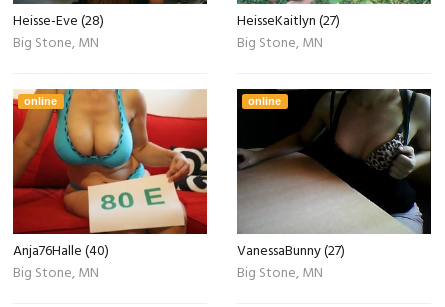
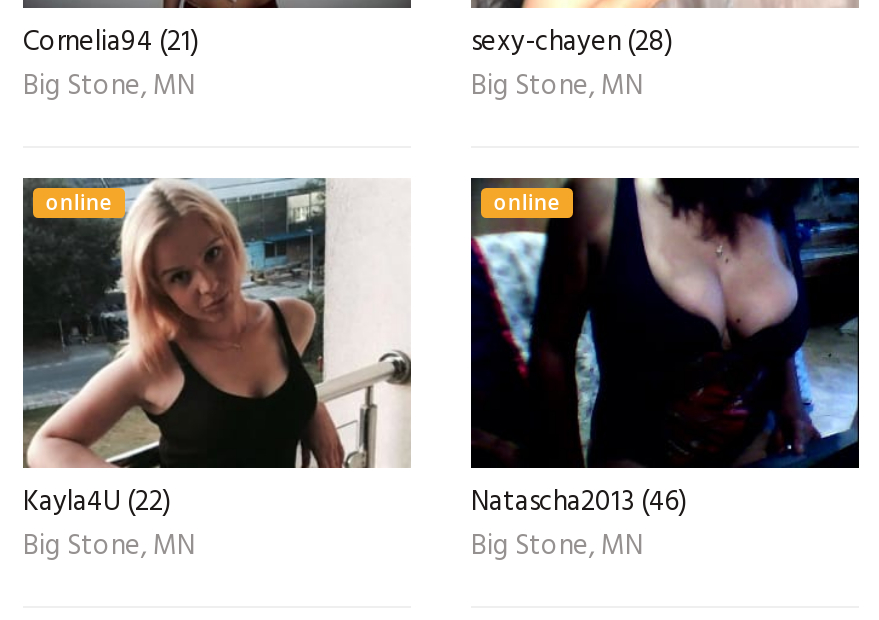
- Heisse-Eve (28)
+ Cornelia94 (21)

- HeisseKaitlyn (27)
+ sexy-chayen (28)

- [image]
- Anja76Halle (40)
+ [image]
+ Kayla4U (22)

- [image]
- VanessaBunny (27)
+ [image]
+ Natascha2013 (46)
